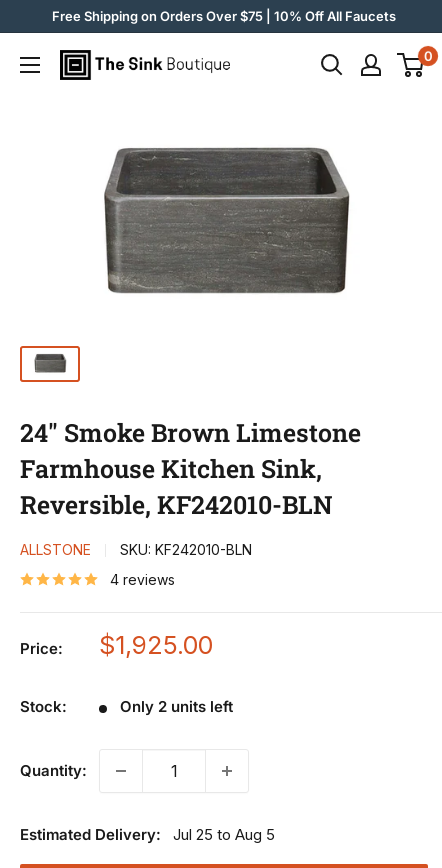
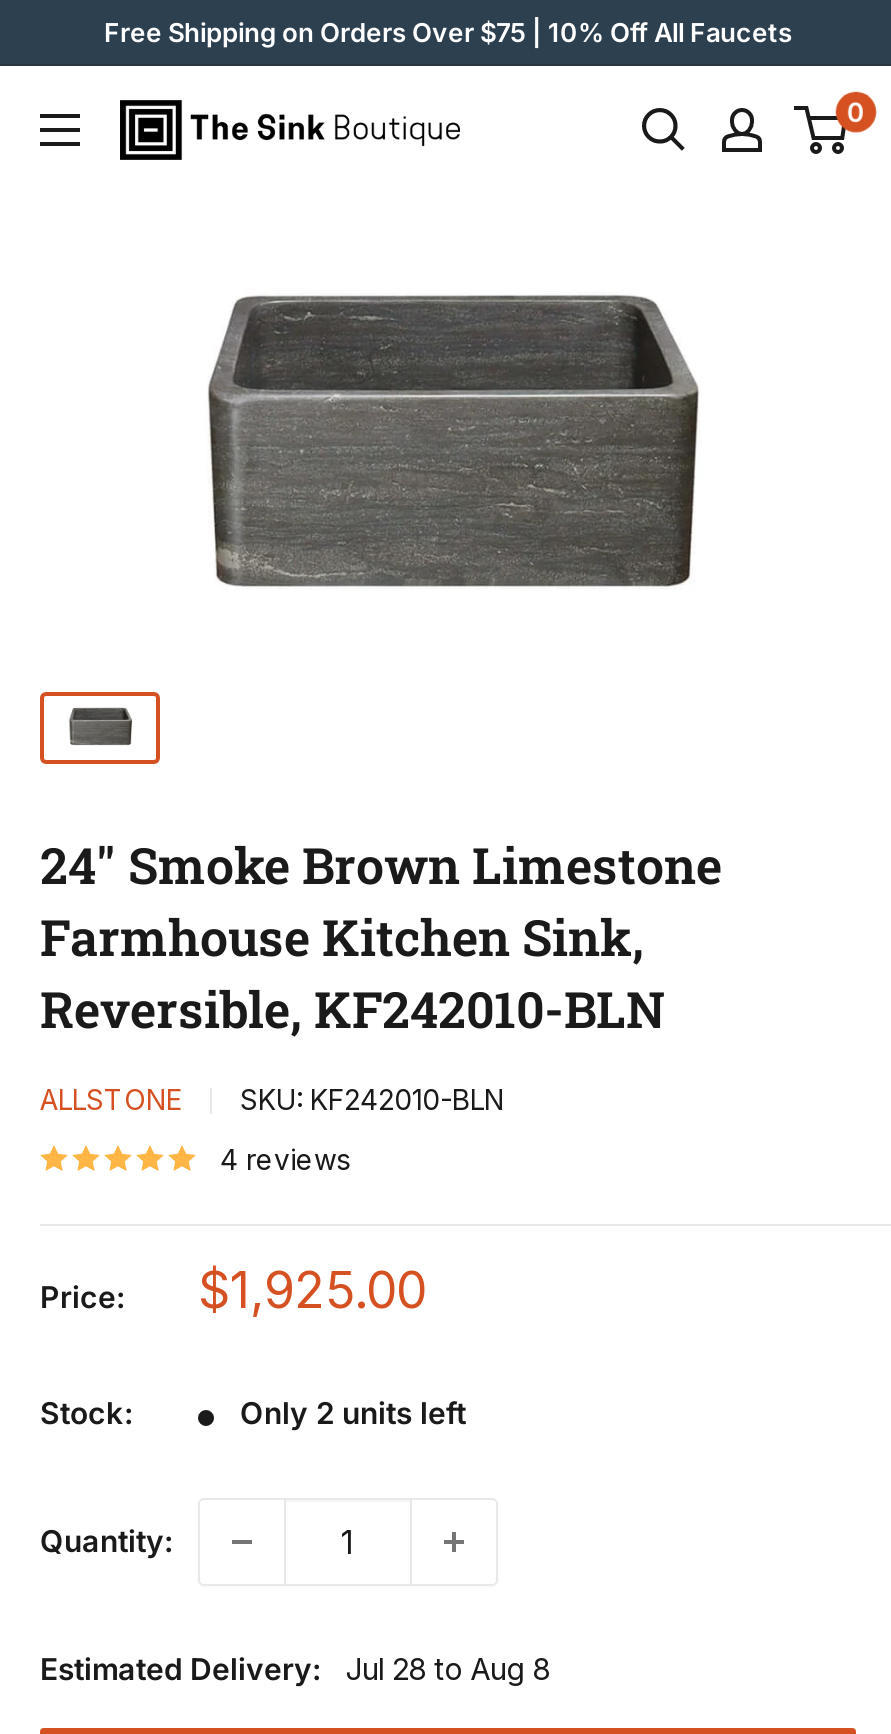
- Estimated Delivery: Jul 25 to Aug 5
+ Estimated Delivery: Jul 28 to Aug 8
